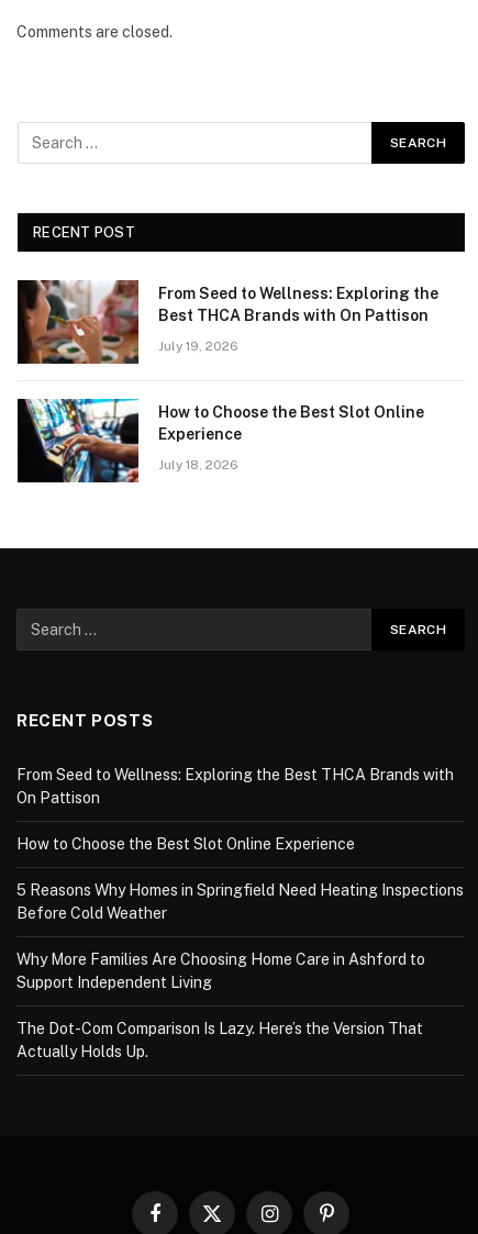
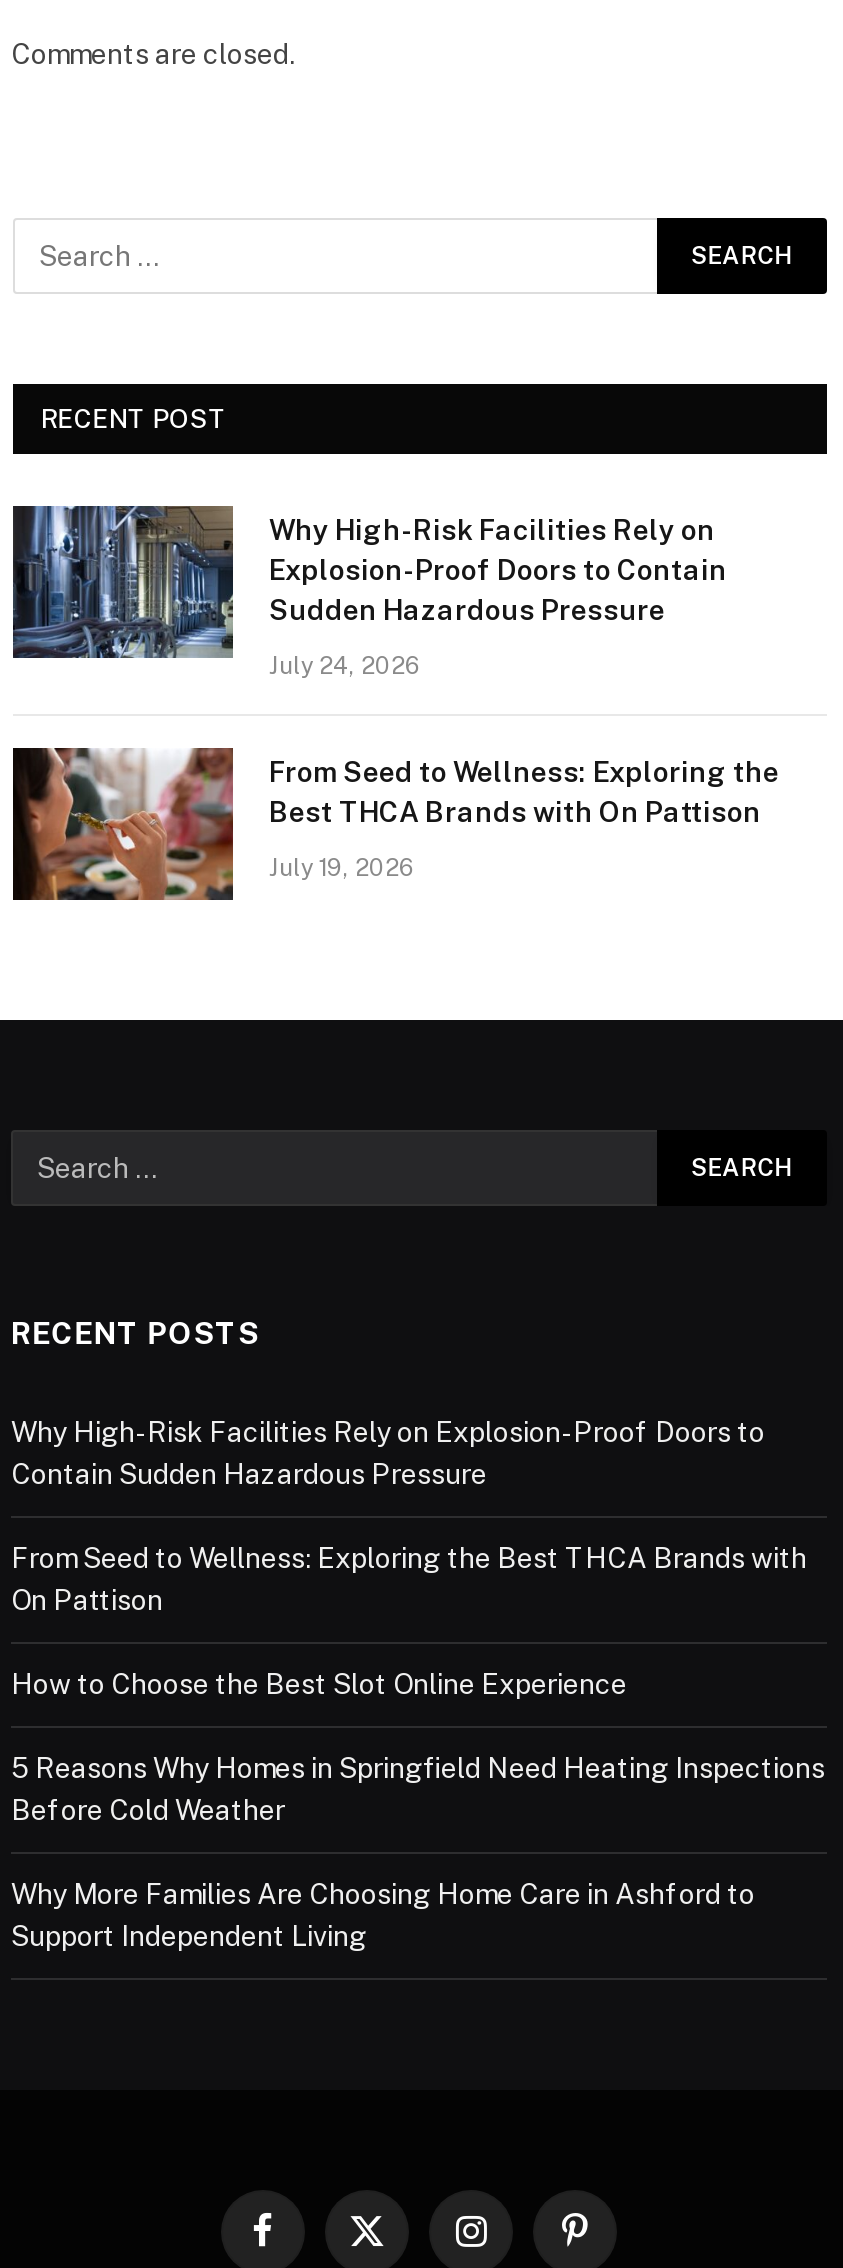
+ [image]
+ Why High-Risk Facilities Rely on
+ Explosion-Proof Doors to Contain
+ Sudden Hazardous Pressure
+ July 24, 2026

moved down: [image] | From Seed to Wellness: Exploring the | Best THCA Brands with On Pattison | July 19, 2026

- [image]
- How to Choose the Best Slot Online
- Experience
- July 18, 2026

+ Why High-Risk Facilities Rely on Explosion-Proof Doors to
+ Contain Sudden Hazardous Pressure

moved down: From Seed to Wellness: Exploring the Best THCA Brands with | On Pattison | How to Choose the Best Slot Online Experience | 5 Reasons Why Homes in Springfield Need Heating Inspections | Before Cold Weather | Why More Families Are Choosing Home Care in Ashford to | Support Independent Living

- The Dot-Com Comparison Is Lazy. Here’s the Version That
- Actually Holds Up.
